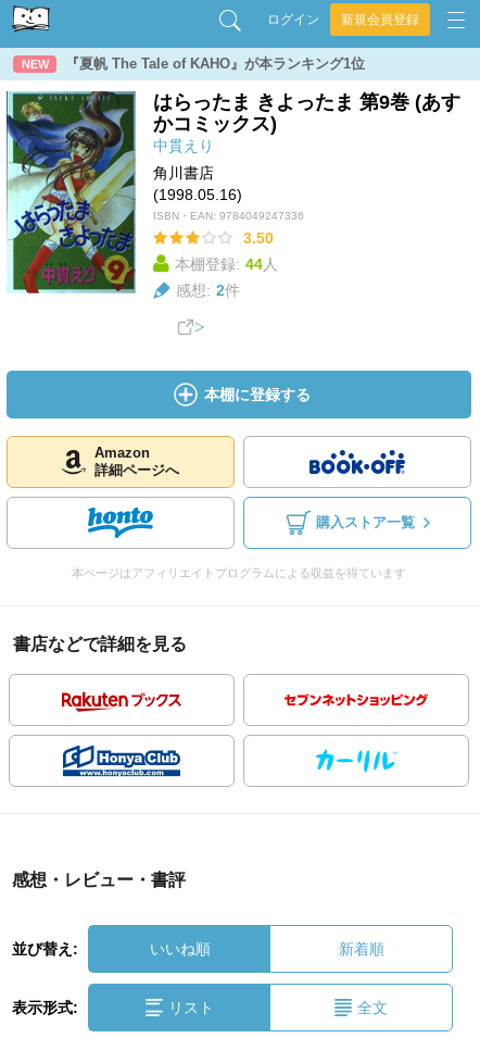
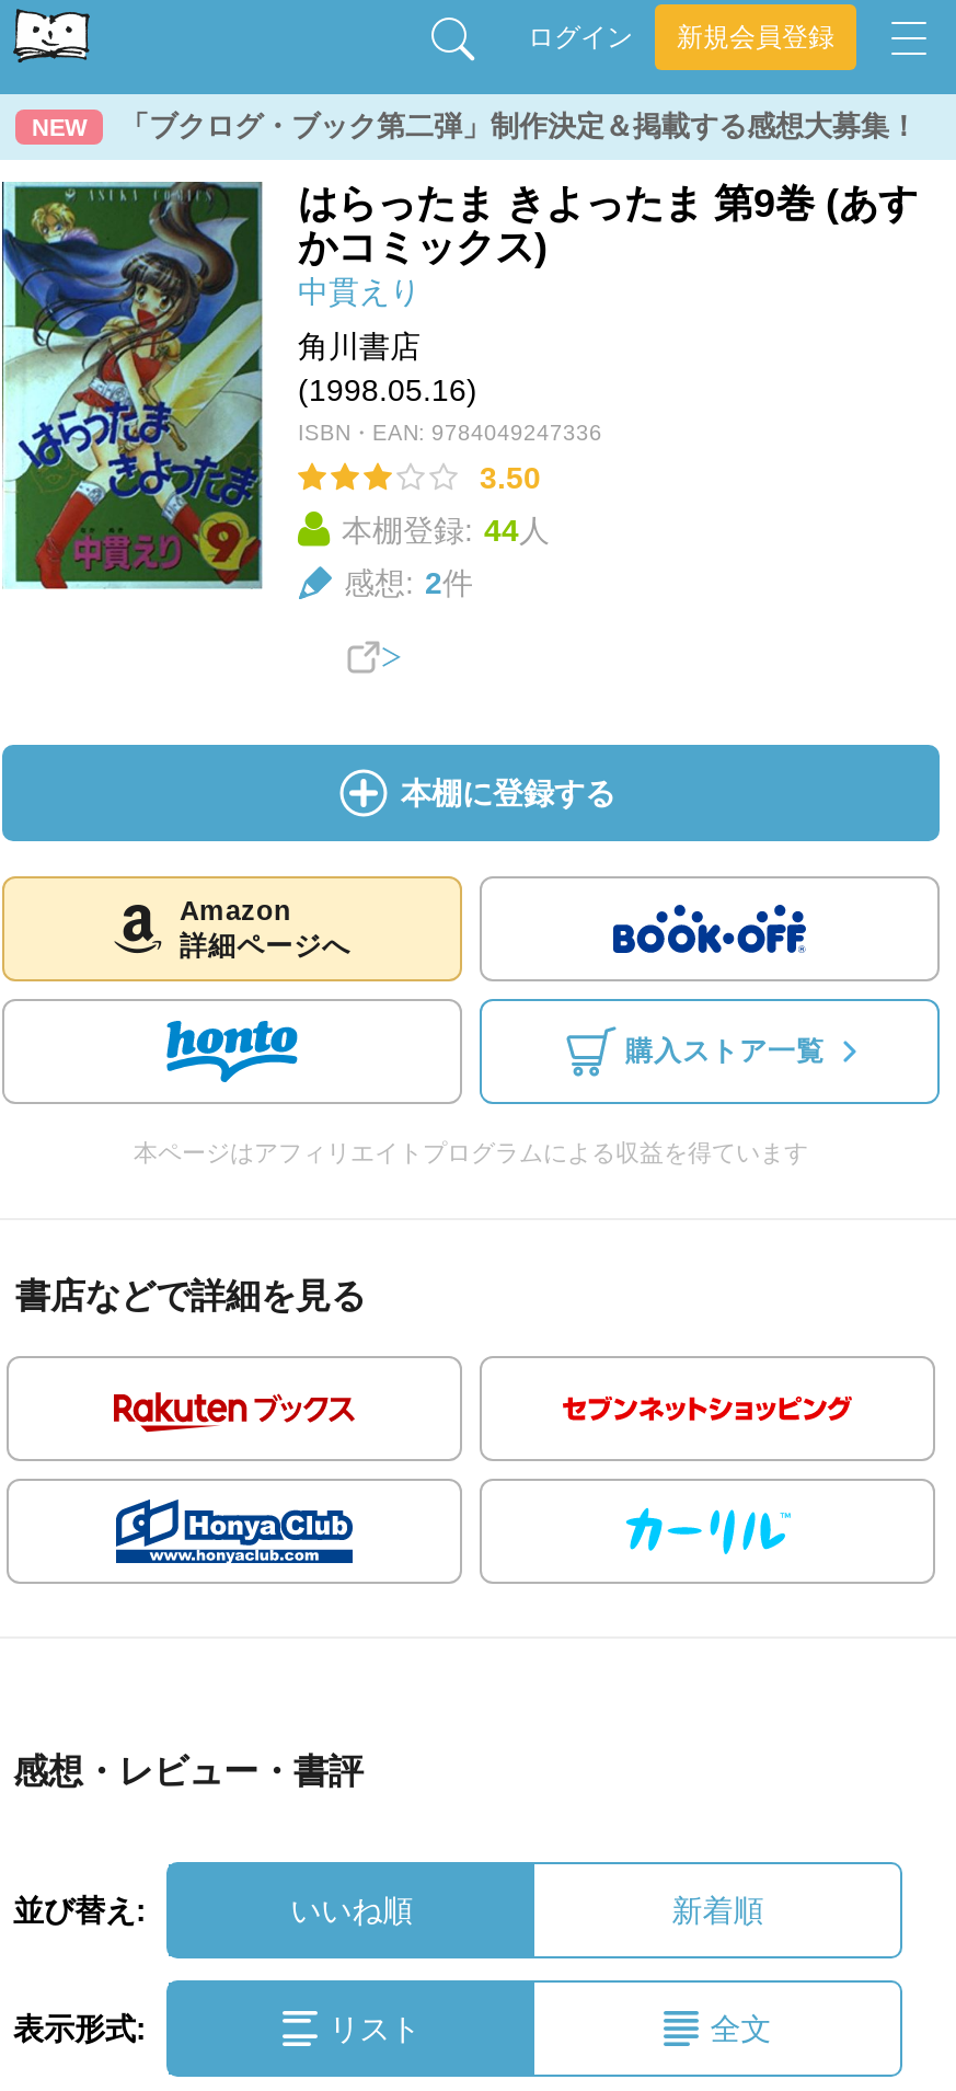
- 『夏帆 The Tale of KAHO』が本ランキング1位
+ 「ブクログ・ブック第二弾」制作決定＆掲載する感想大募集！
